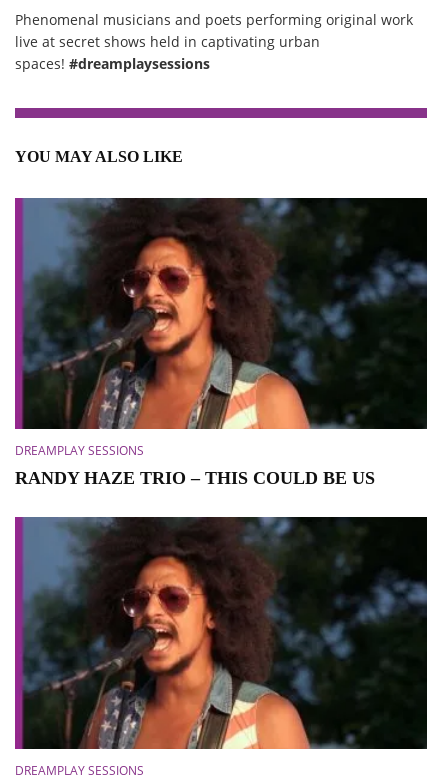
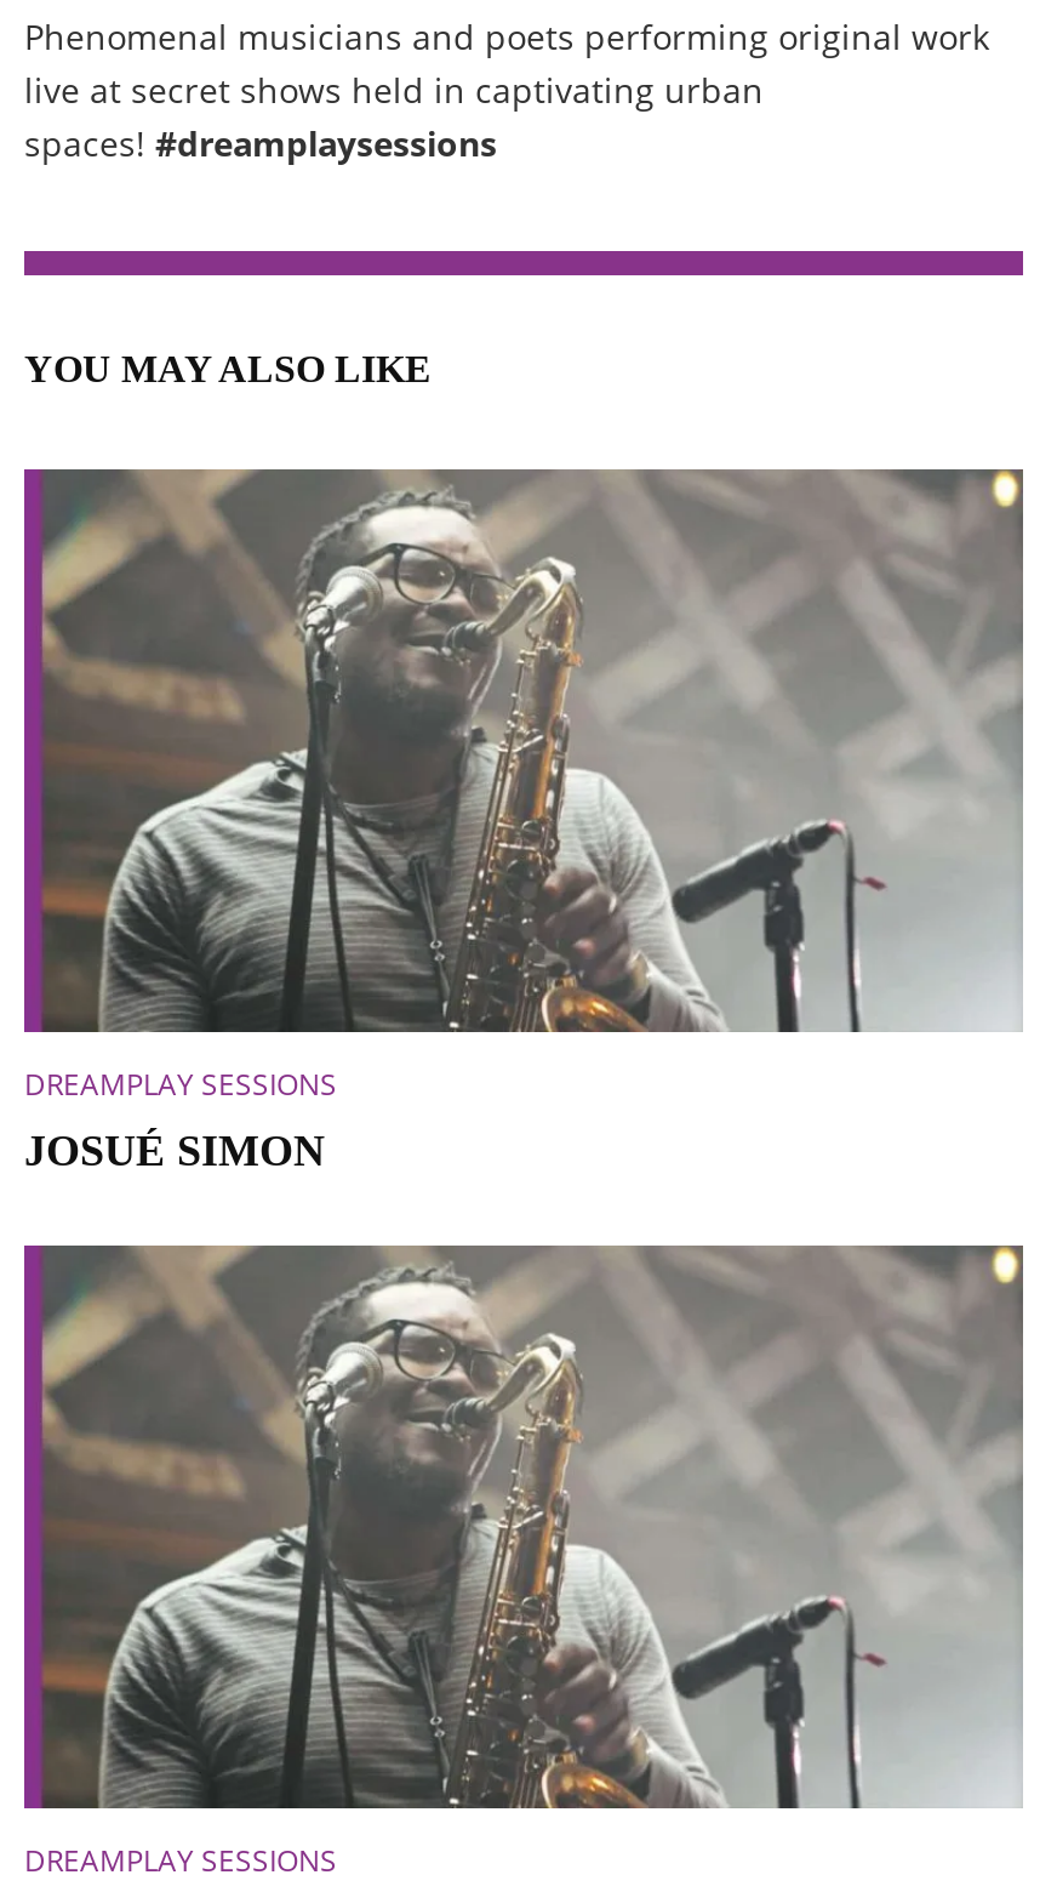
- [image]
- RANDY HAZE TRIO – THIS COULD BE US
+ [image]
+ JOSUÉ SIMON

- [image]
+ [image]
